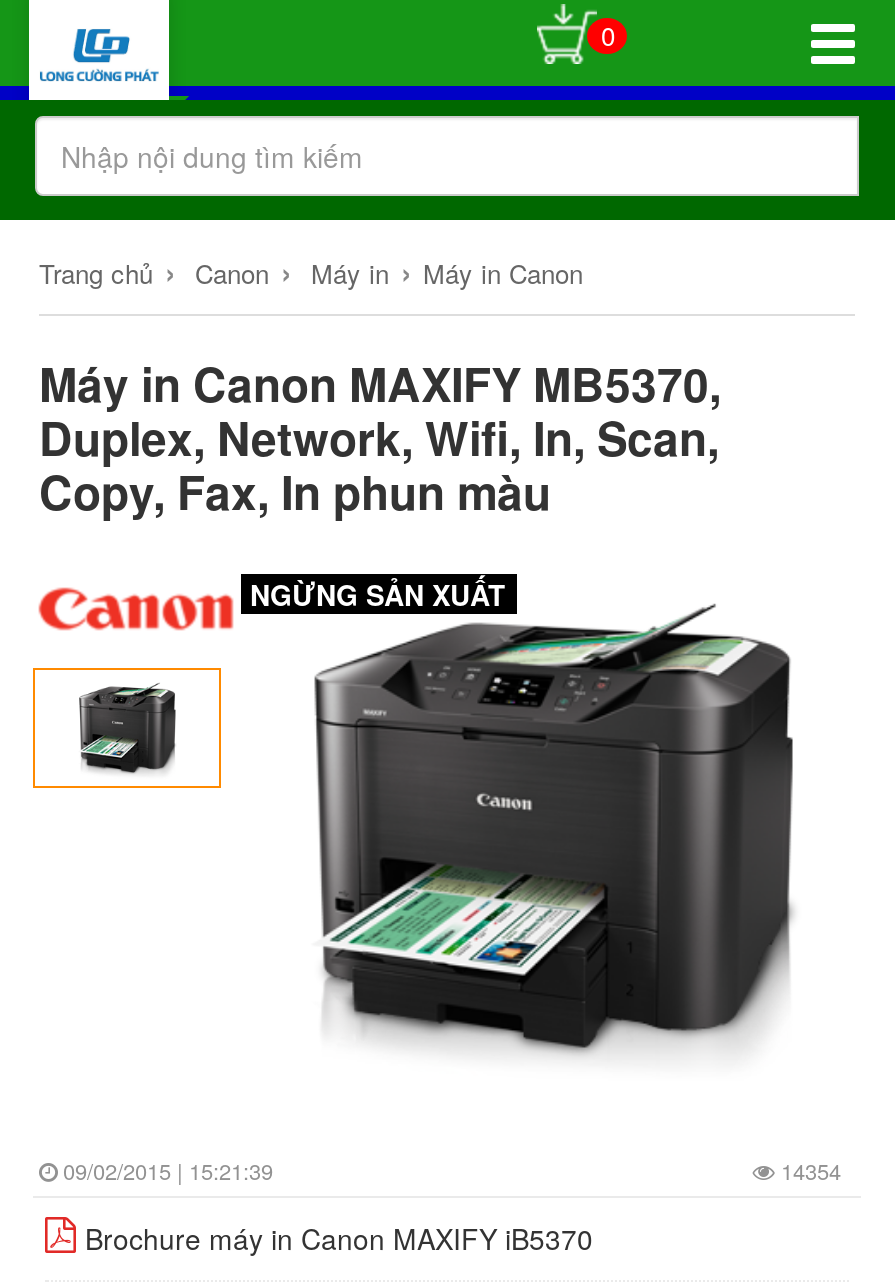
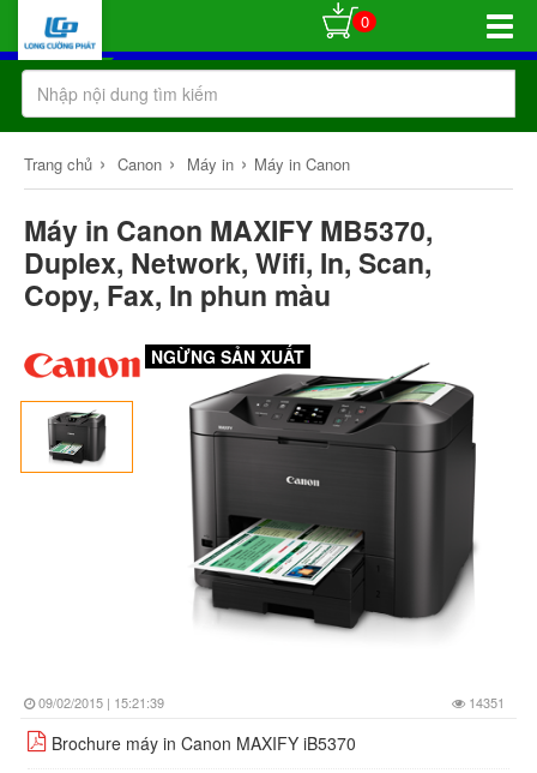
- 14354
+ 14351
